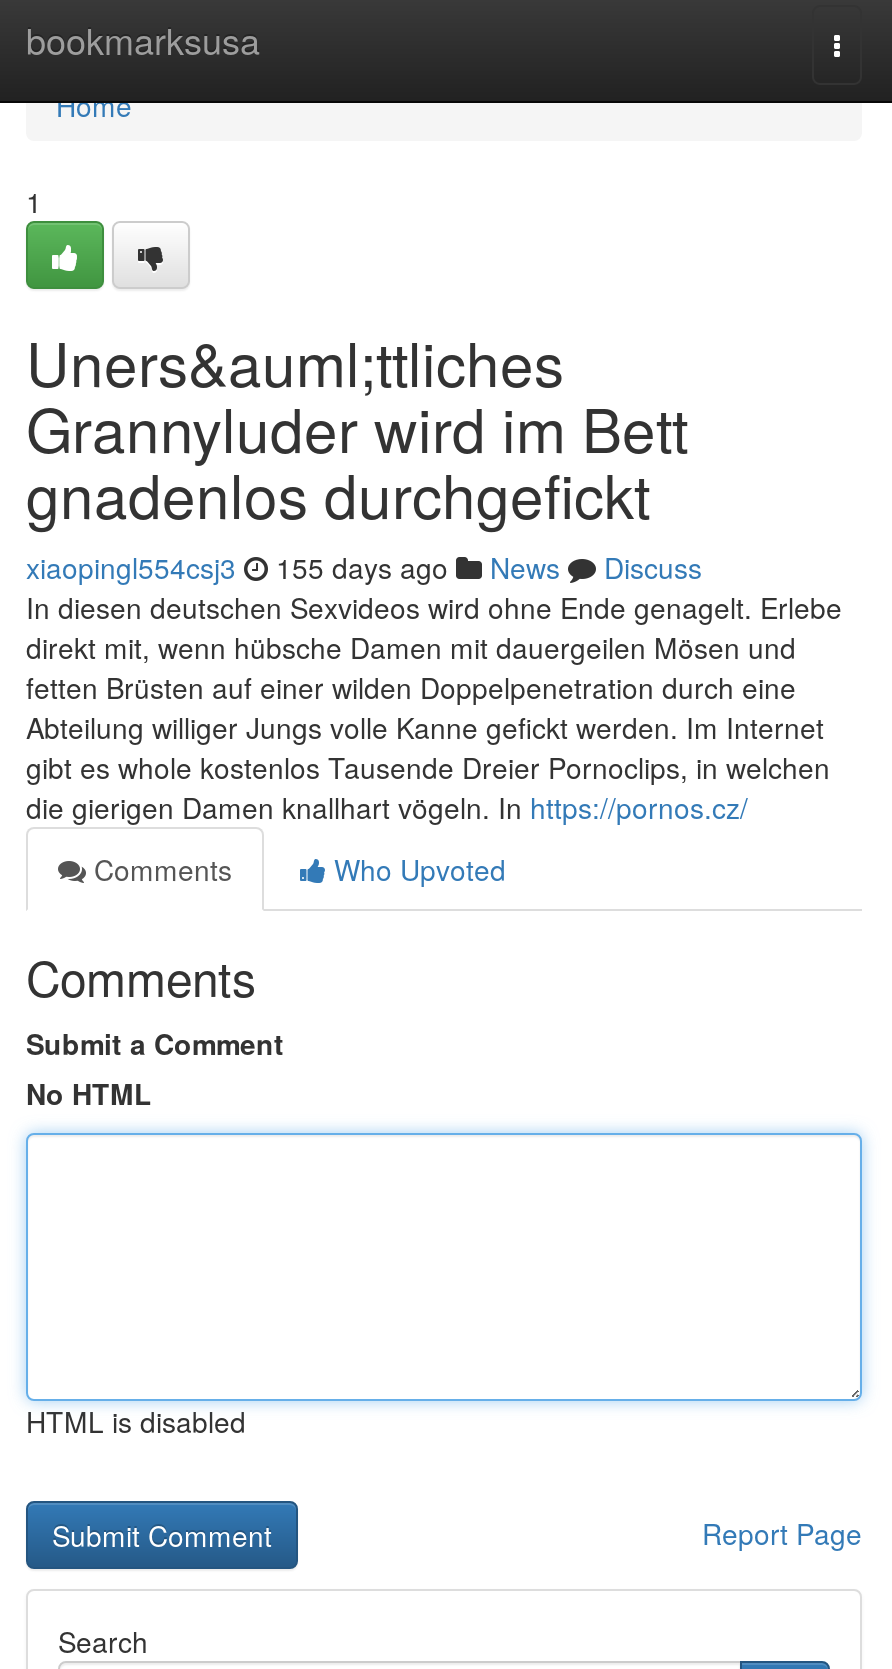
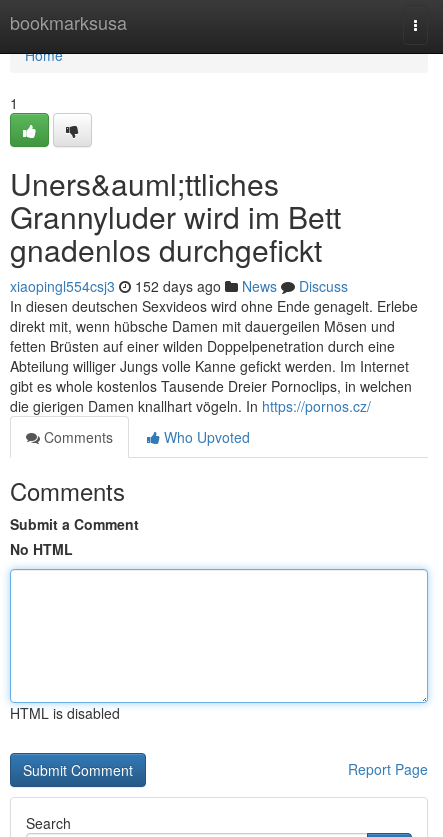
- xiaopingl554csj3 155 days ago News Discuss
+ xiaopingl554csj3 152 days ago News Discuss
